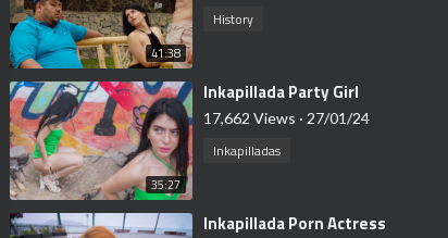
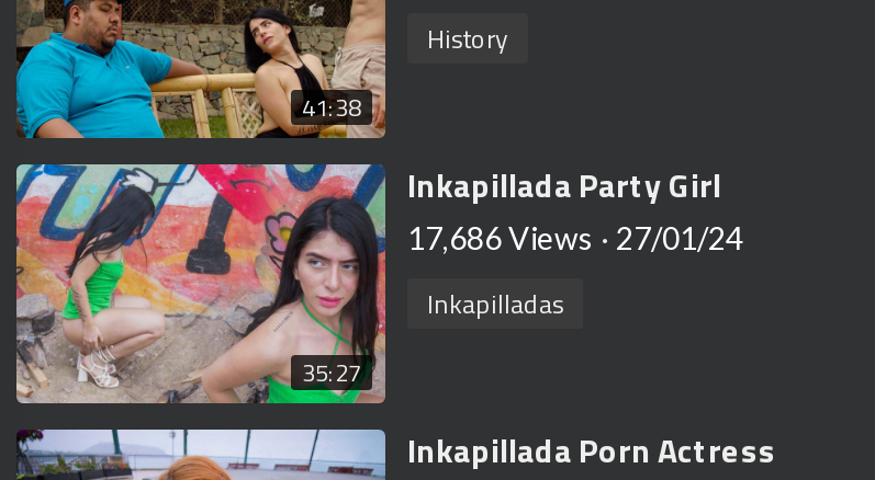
- 17,662 Views · 27/01/24
+ 17,686 Views · 27/01/24
